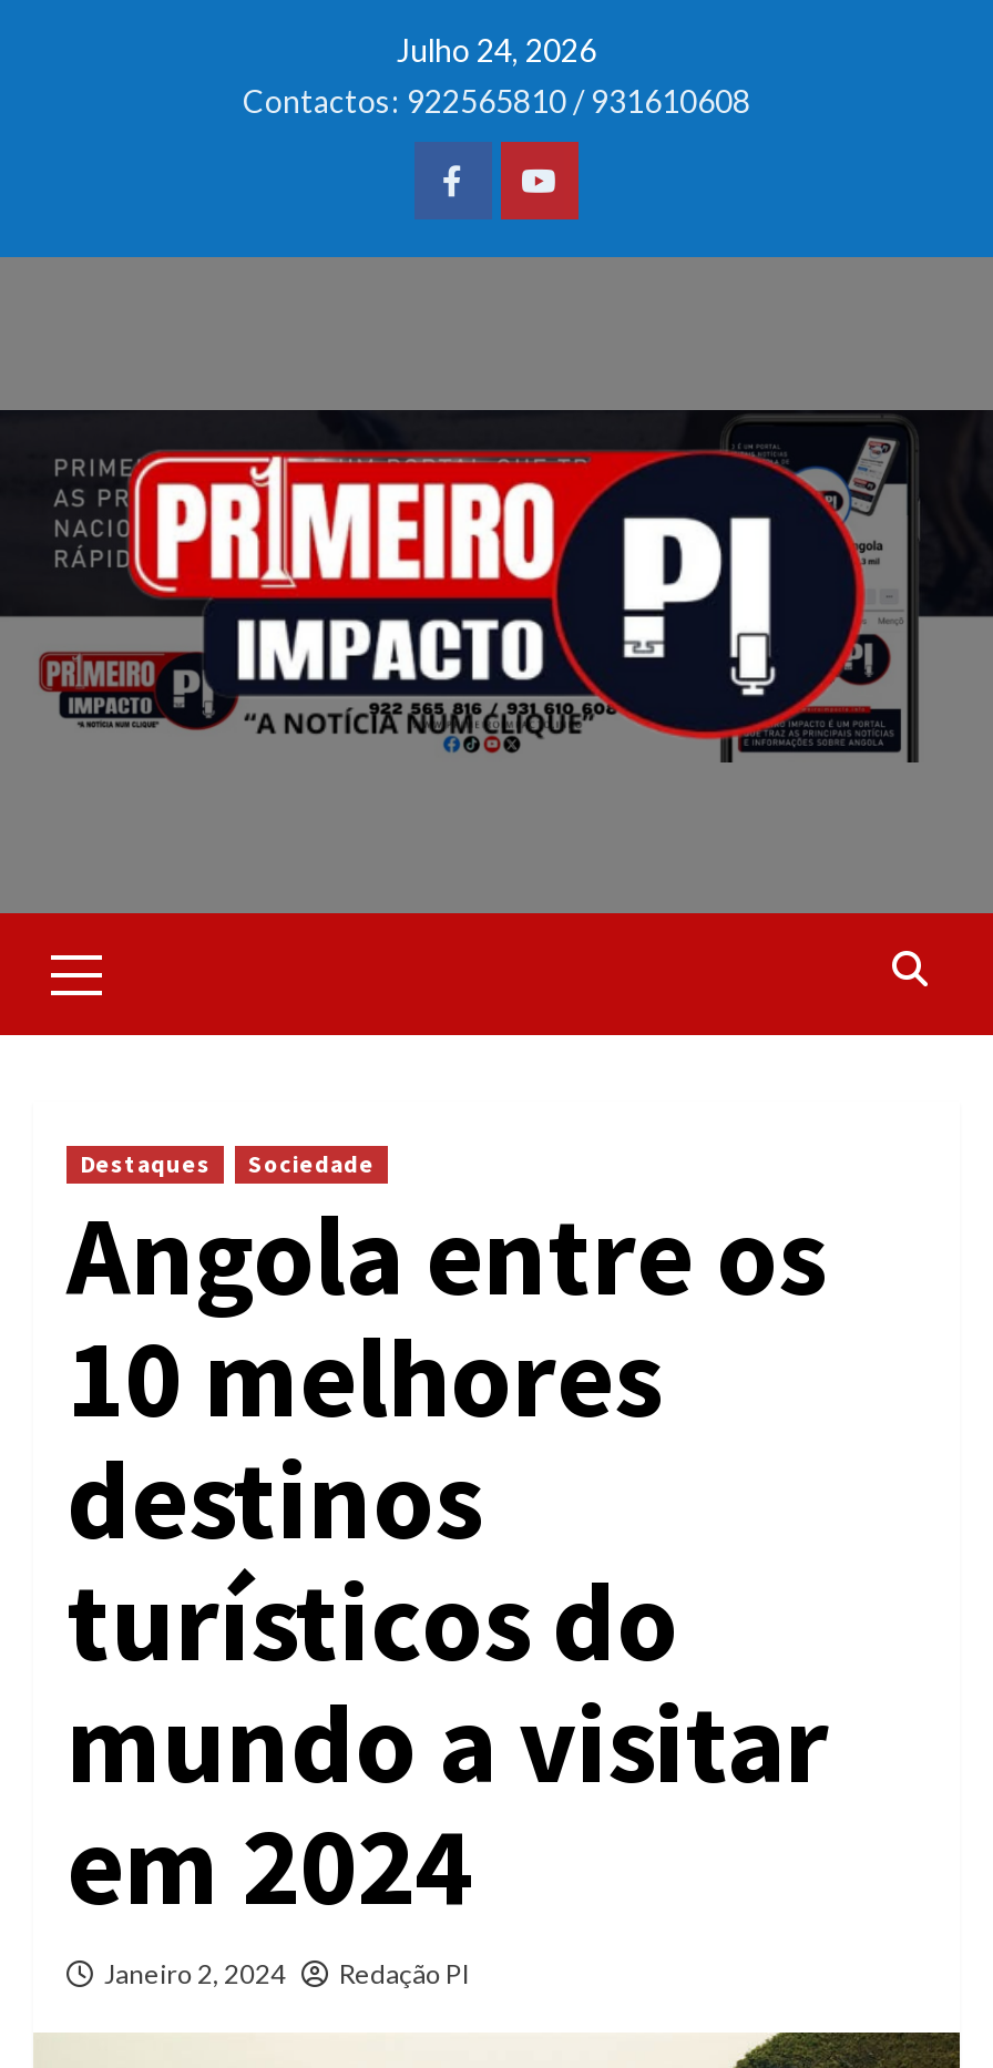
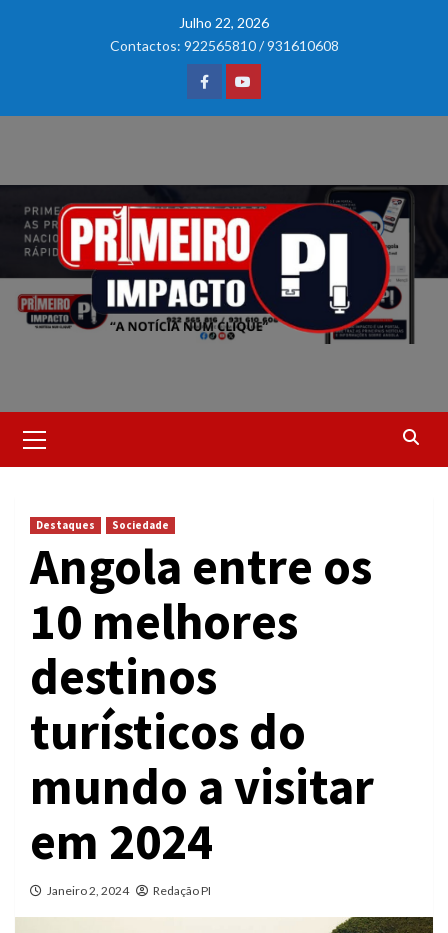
- Julho 24, 2026
+ Julho 22, 2026
